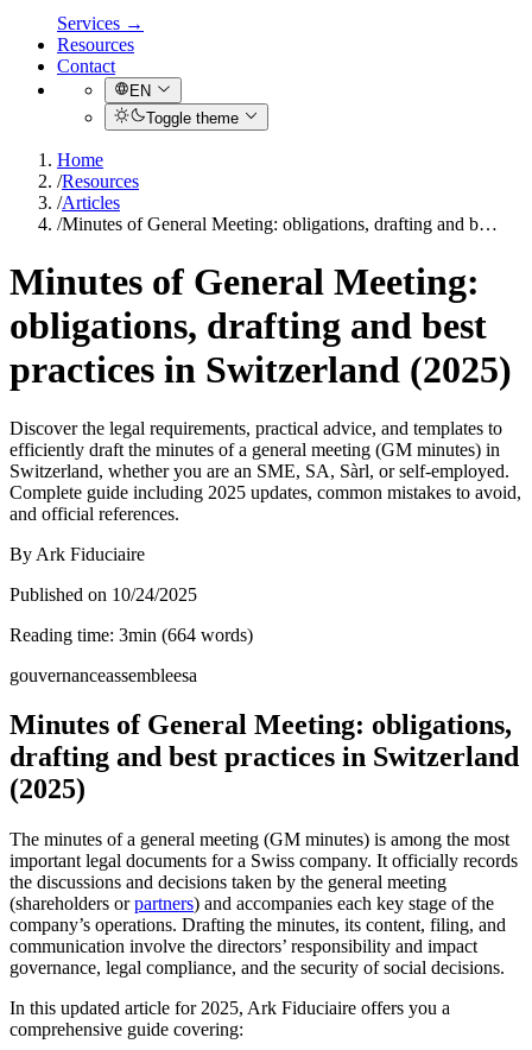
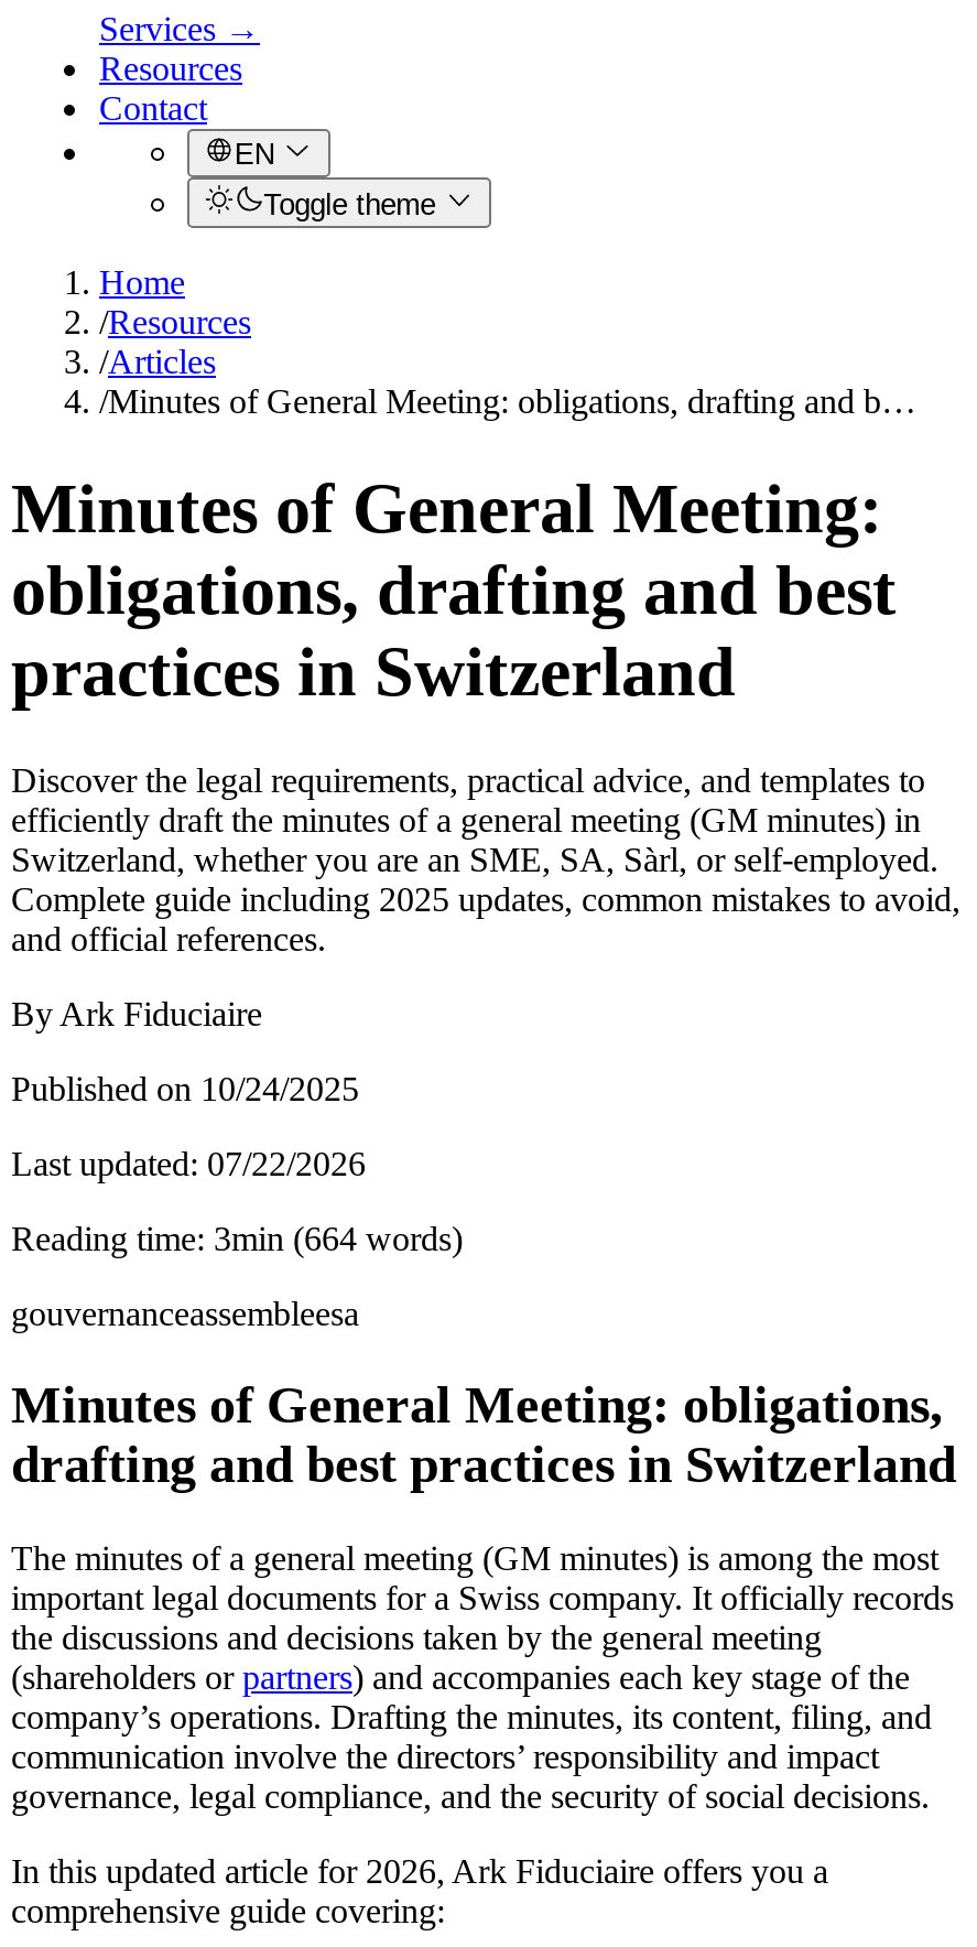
- practices in Switzerland (2025)
+ practices in Switzerland

+ Last updated: 07/22/2026

moved down: Reading time: 3min (664 words) | gouvernanceassembleesa | Minutes of General Meeting: obligations, | drafting and best practices in Switzerland

- (2025)

- In this updated article for 2025, Ark Fiduciaire offers you a
+ In this updated article for 2026, Ark Fiduciaire offers you a
